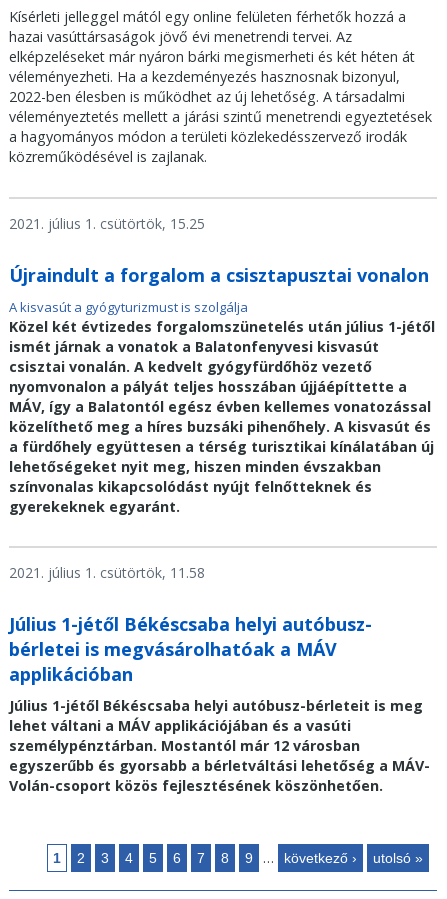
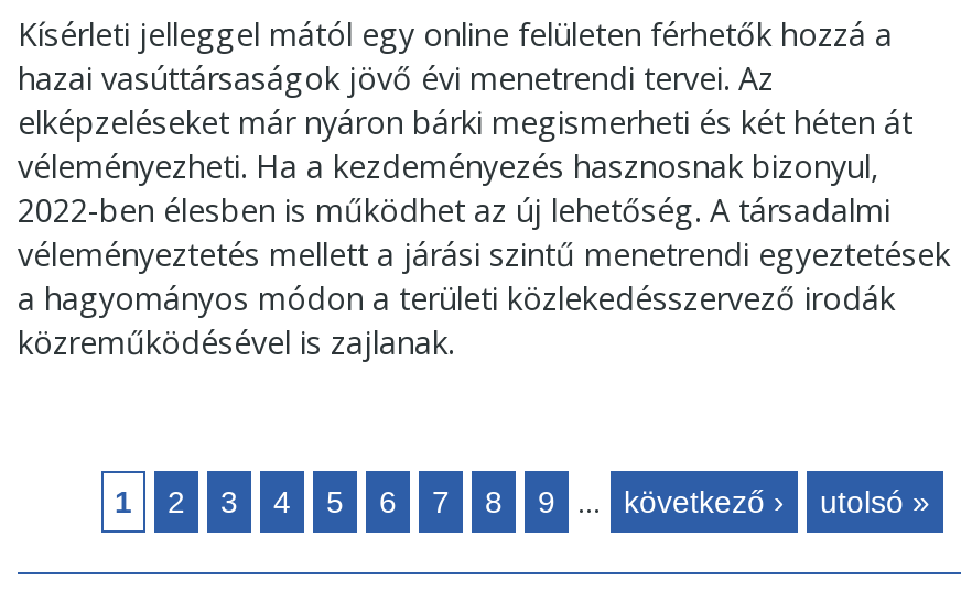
- 2021. július 1. csütörtök, 15.25
- Újraindult a forgalom a csisztapusztai vonalon
- A kisvasút a gyógyturizmust is szolgálja
- Közel két évtizedes forgalomszünetelés után július 1-jétől
- ismét járnak a vonatok a Balatonfenyvesi kisvasút
- csisztai vonalán. A kedvelt gyógyfürdőhöz vezető
- nyomvonalon a pályát teljes hosszában újjáépíttette a
- MÁV, így a Balatontól egész évben kellemes vonatozással
- közelíthető meg a híres buzsáki pihenőhely. A kisvasút és
- a fürdőhely együttesen a térség turisztikai kínálatában új
- lehetőségeket nyit meg, hiszen minden évszakban
- színvonalas kikapcsolódást nyújt felnőtteknek és
- gyerekeknek egyaránt.
- 2021. július 1. csütörtök, 11.58
- Július 1-jétől Békéscsaba helyi autóbusz-
- bérletei is megvásárolhatóak a MÁV
- applikációban
- Július 1-jétől Békéscsaba helyi autóbusz-bérleteit is meg
- lehet váltani a MÁV applikációjában és a vasúti
- személypénztárban. Mostantól már 12 városban
- egyszerűbb és gyorsabb a bérletváltási lehetőség a MÁV-
- Volán-csoport közös fejlesztésének köszönhetően.
